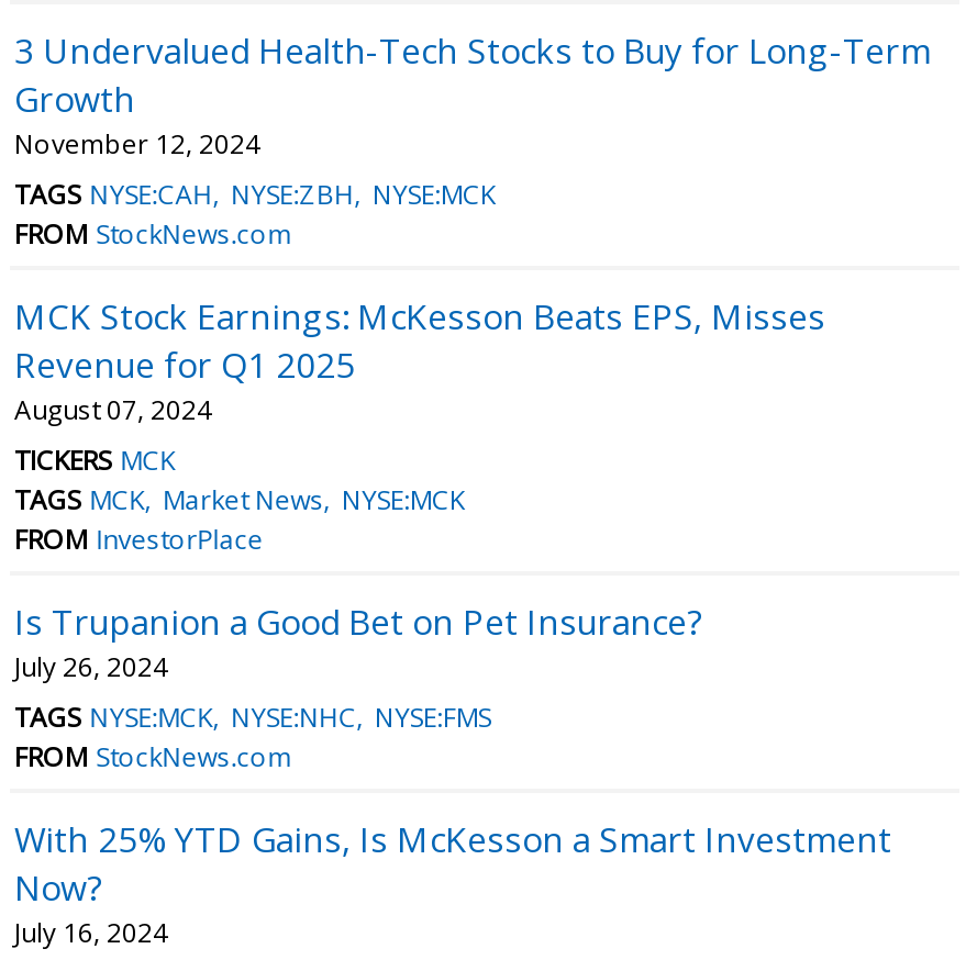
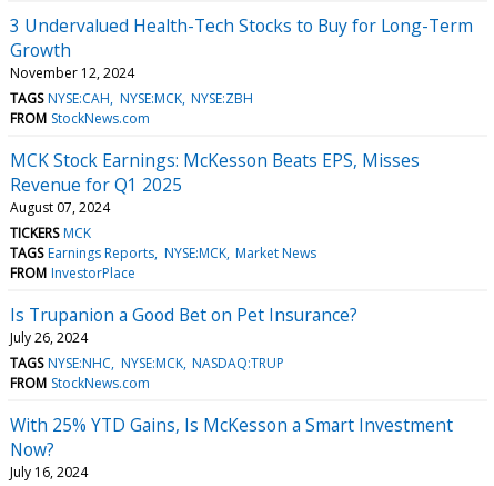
- TAGS NYSE:CAH NYSE:ZBH NYSE:MCK
+ TAGS NYSE:CAH NYSE:MCK NYSE:ZBH

- TAGS MCK Market News NYSE:MCK
+ TAGS Earnings Reports NYSE:MCK Market News

- TAGS NYSE:MCK NYSE:NHC NYSE:FMS
+ TAGS NYSE:NHC NYSE:MCK NASDAQ:TRUP
